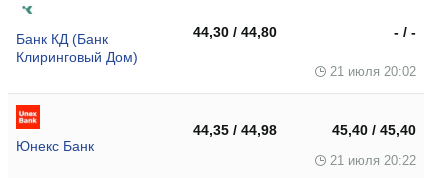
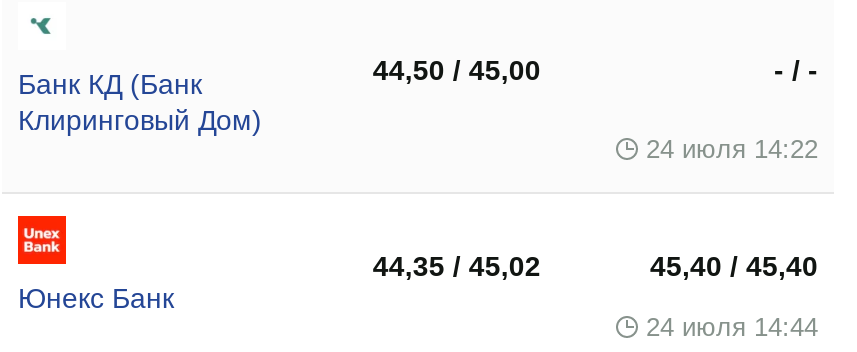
- 44,30 / 44,80
+ 44,50 / 45,00

- 21 июля 20:02
+ 24 июля 14:22

- 44,35 / 44,98
+ 44,35 / 45,02

- 21 июля 20:22
+ 24 июля 14:44
